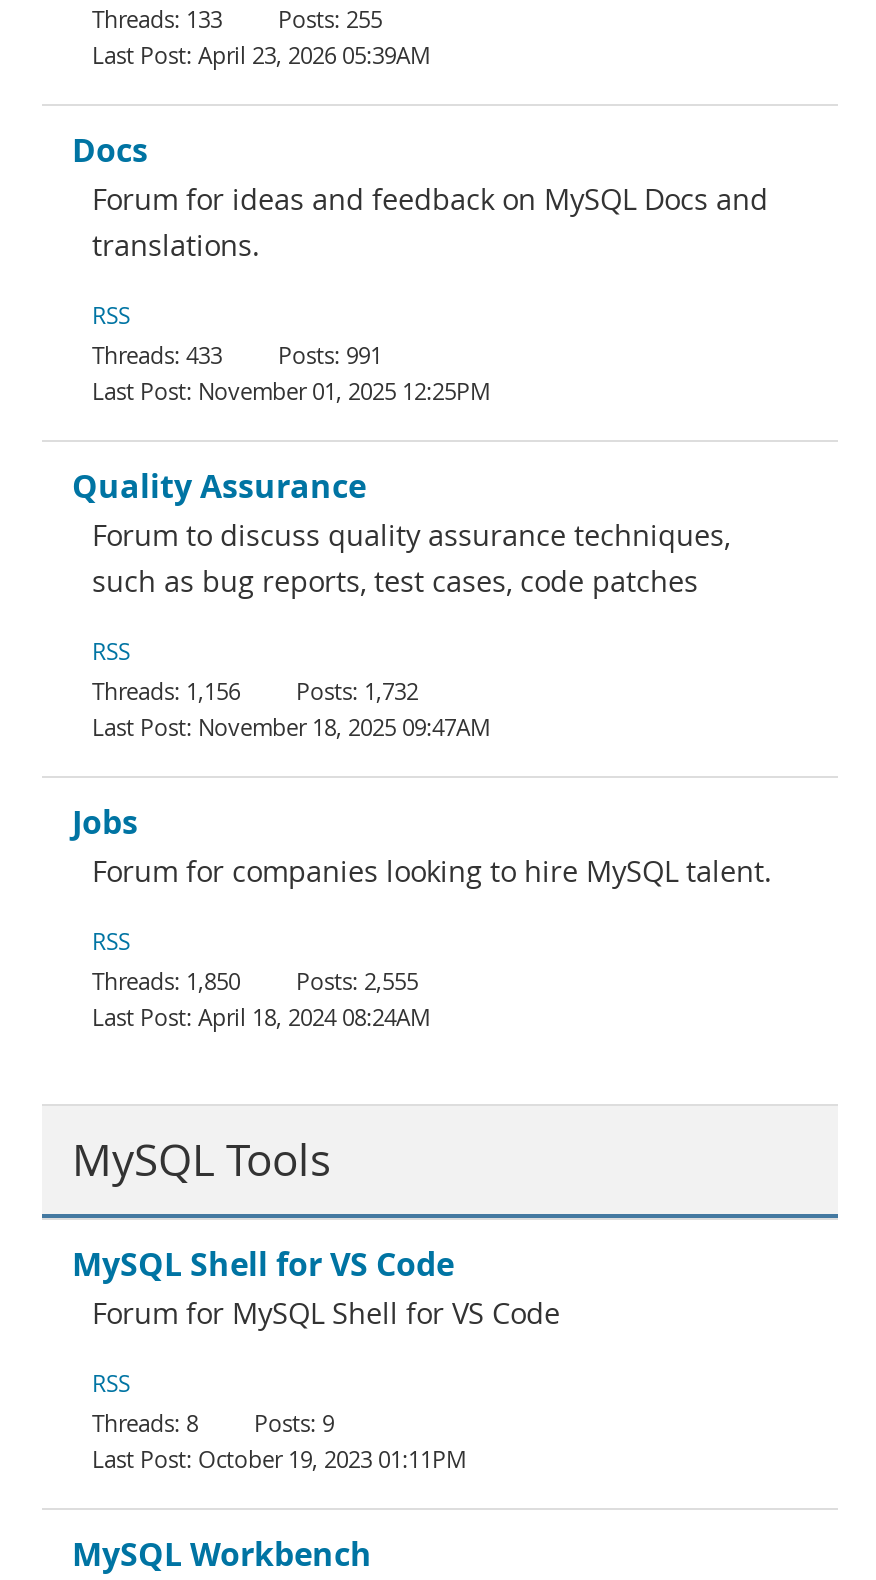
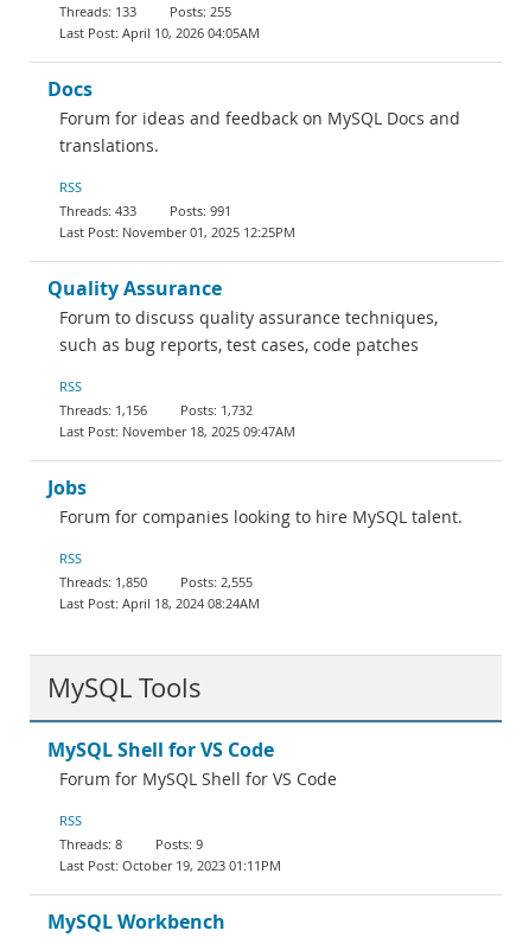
- April 23, 2026 05:39AM
+ April 10, 2026 04:05AM
